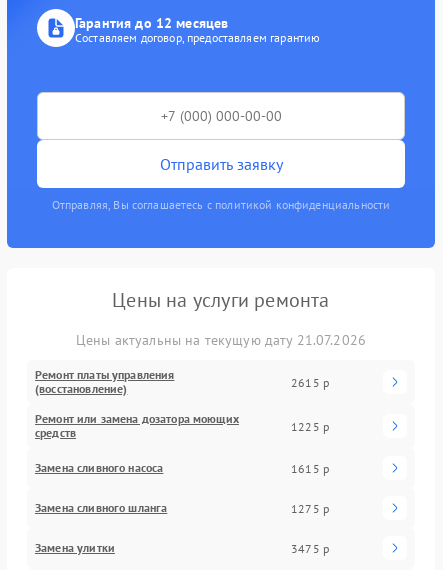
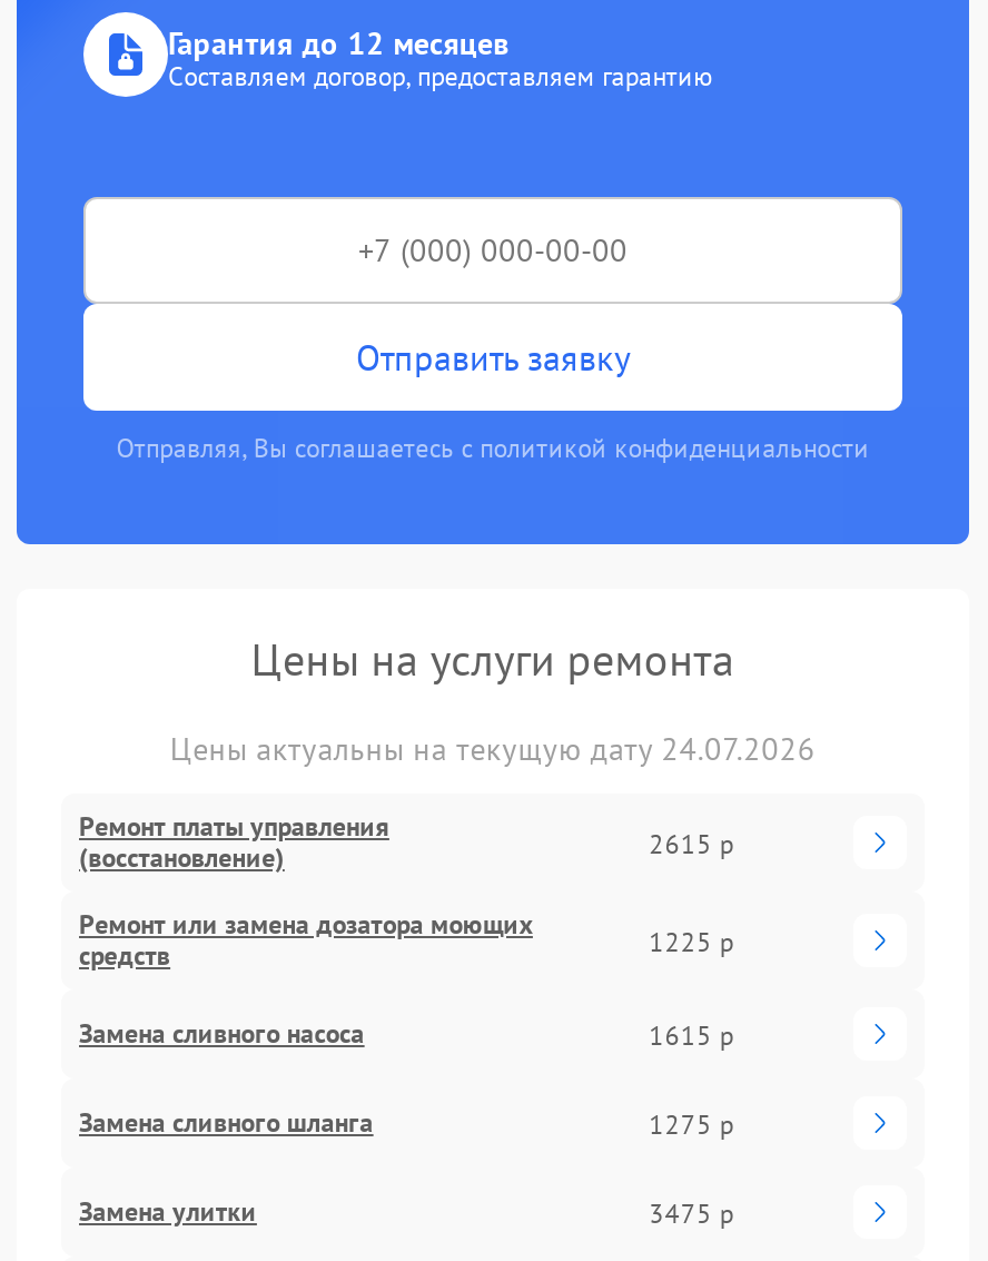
- Цены актуальны на текущую дату 21.07.2026
+ Цены актуальны на текущую дату 24.07.2026
